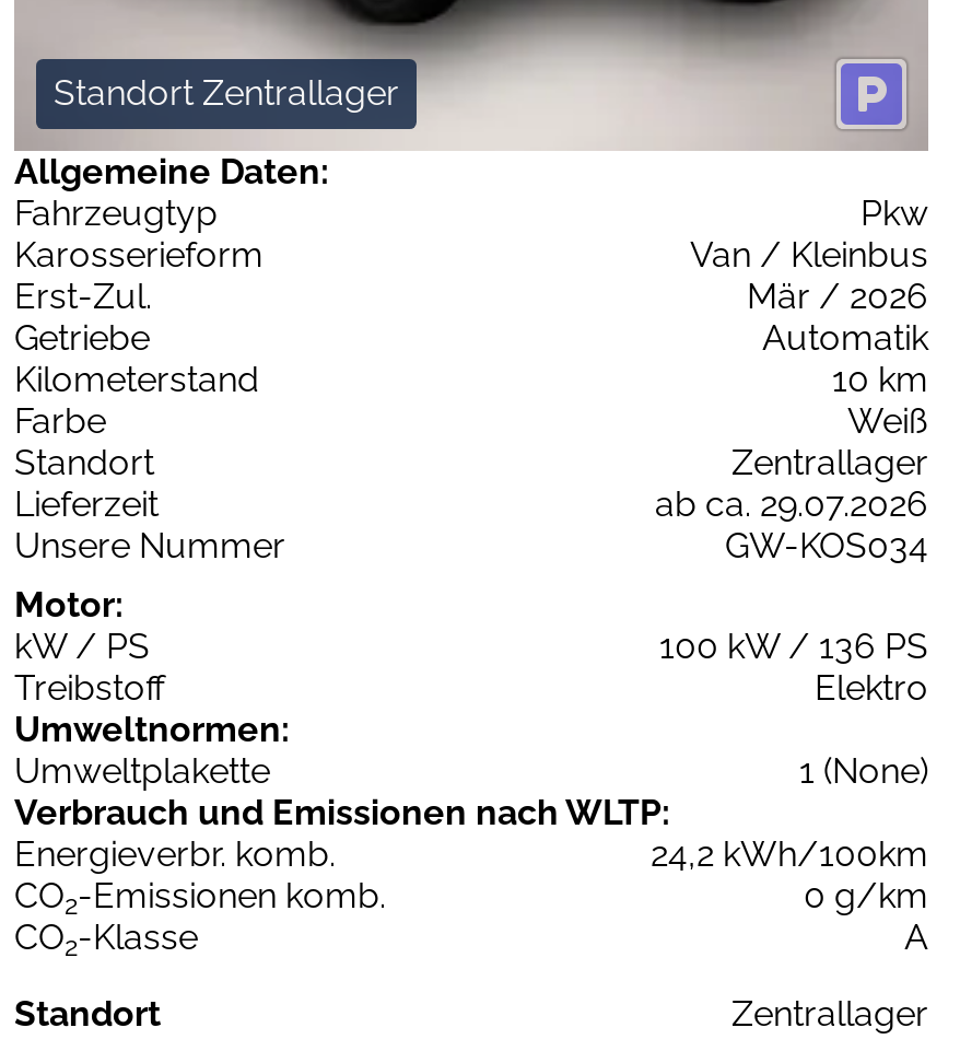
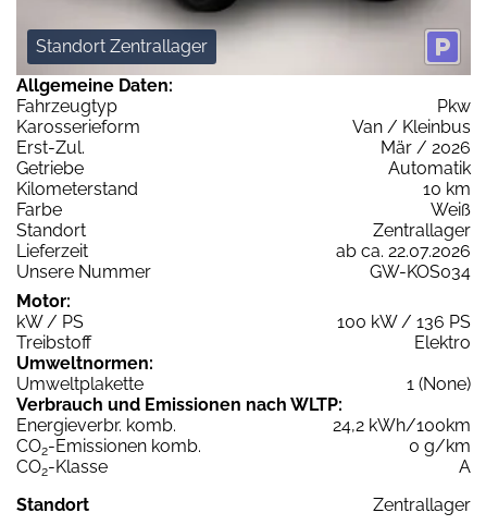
- ab ca. 29.07.2026
+ ab ca. 22.07.2026
